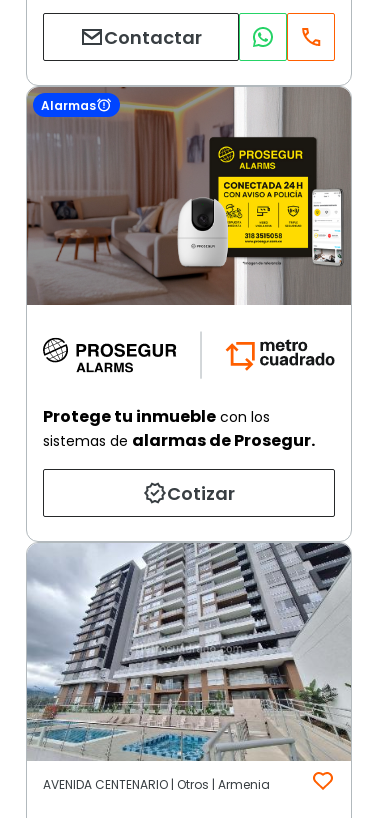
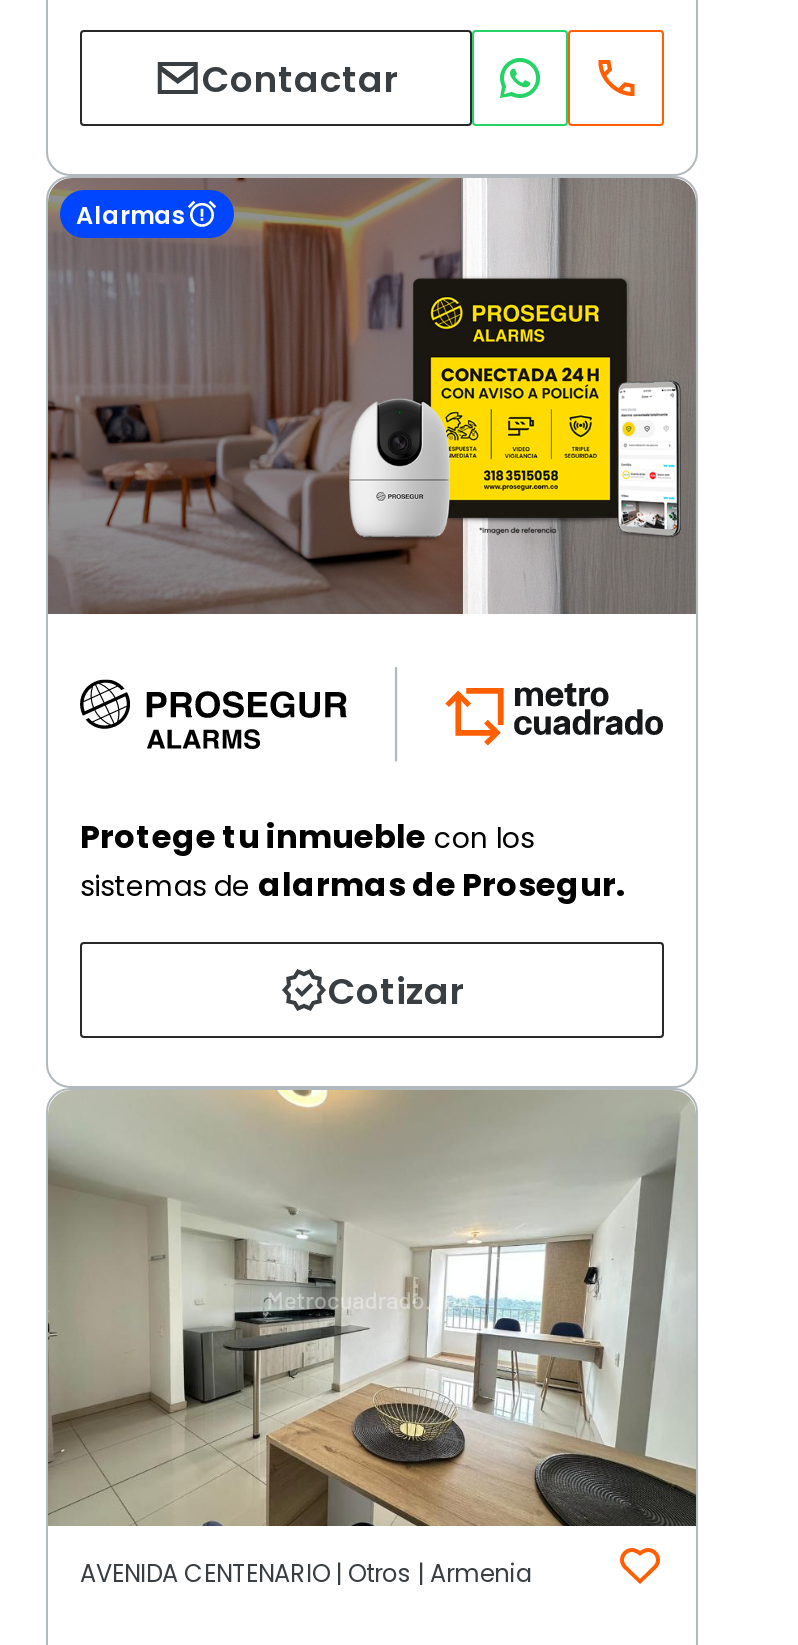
- [image]
+ [image]
